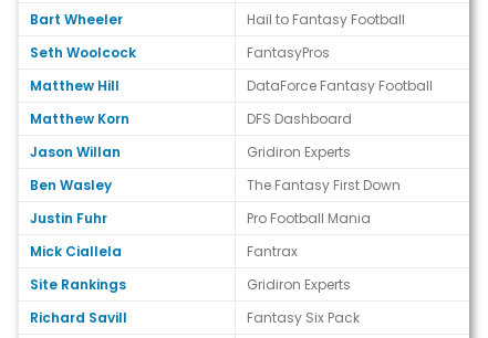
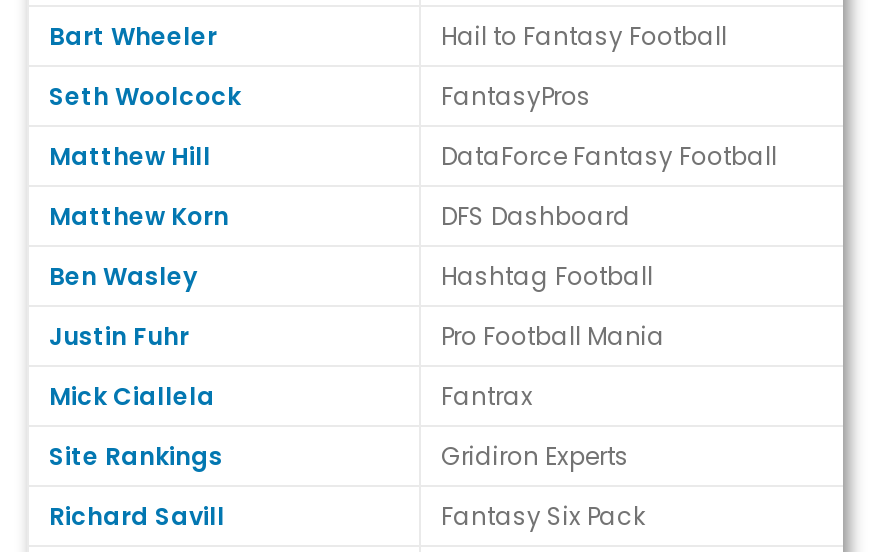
- Jason Willan
- Gridiron Experts

- The Fantasy First Down
+ Hashtag Football
